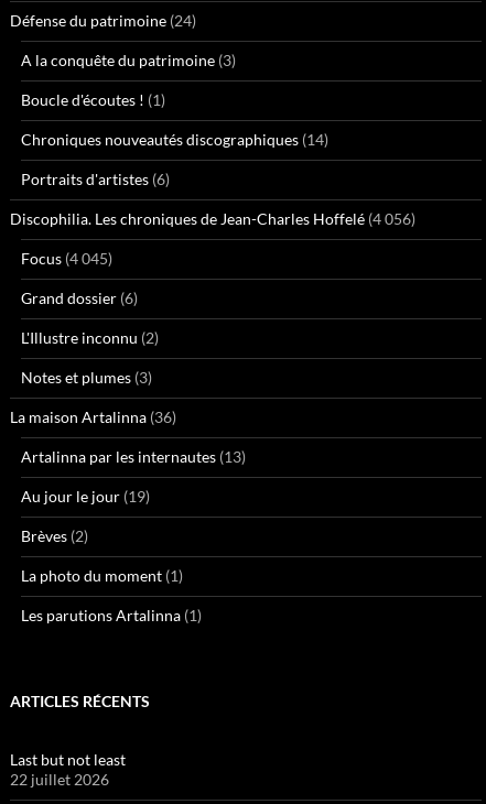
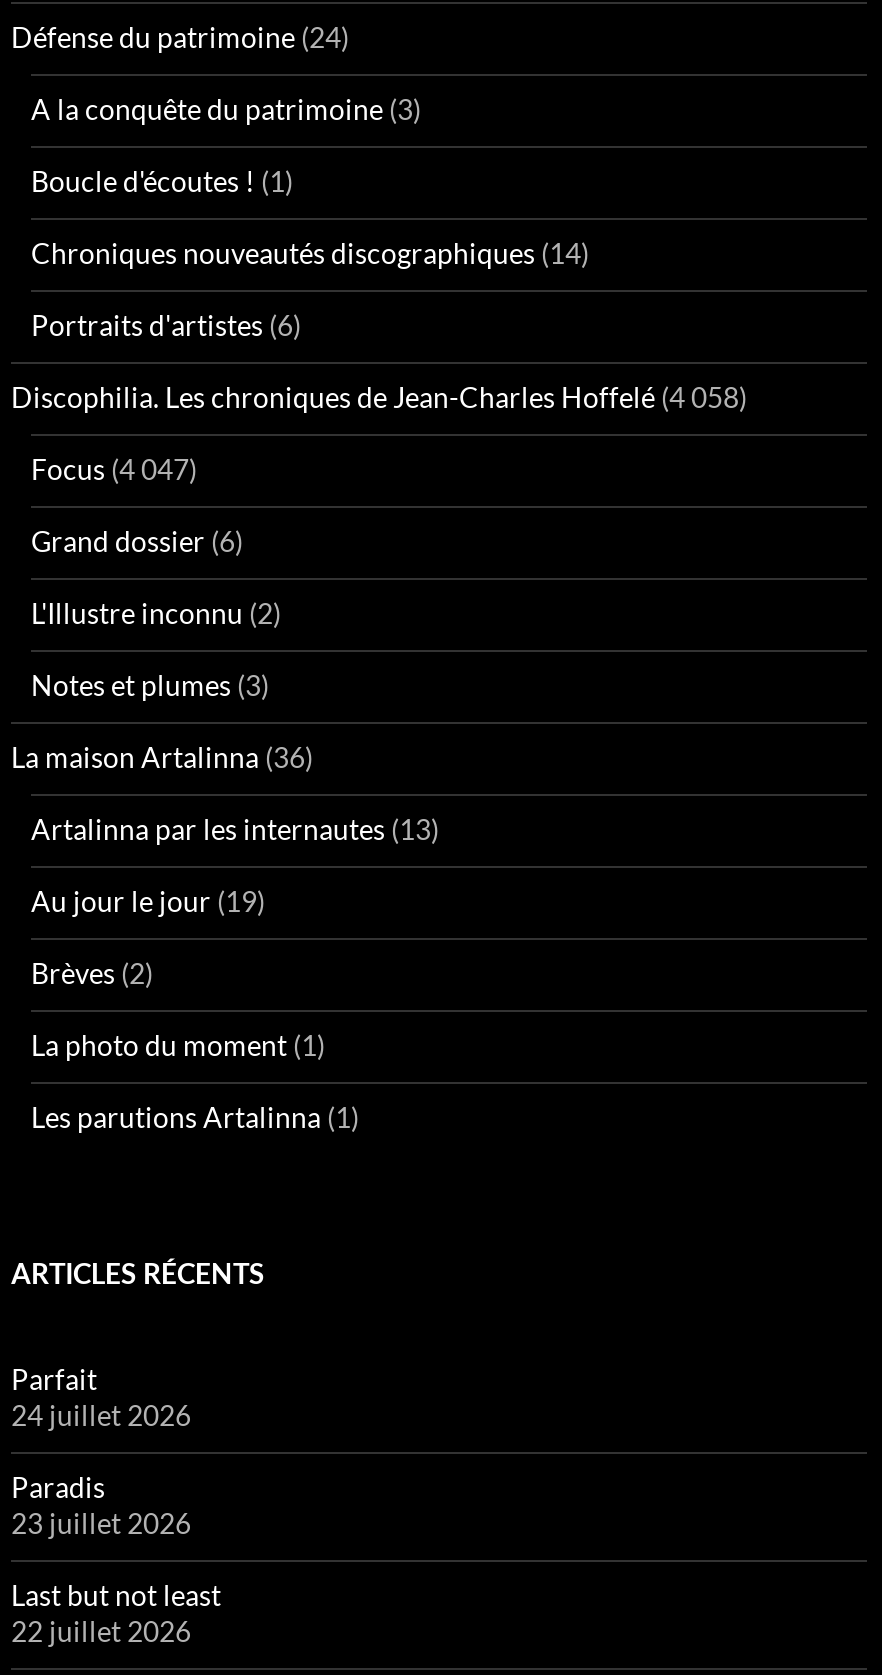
- Discophilia. Les chroniques de Jean-Charles Hoffelé (4 056)
+ Discophilia. Les chroniques de Jean-Charles Hoffelé (4 058)

- Focus (4 045)
+ Focus (4 047)

+ Parfait
+ 24 juillet 2026
+ Paradis
+ 23 juillet 2026
